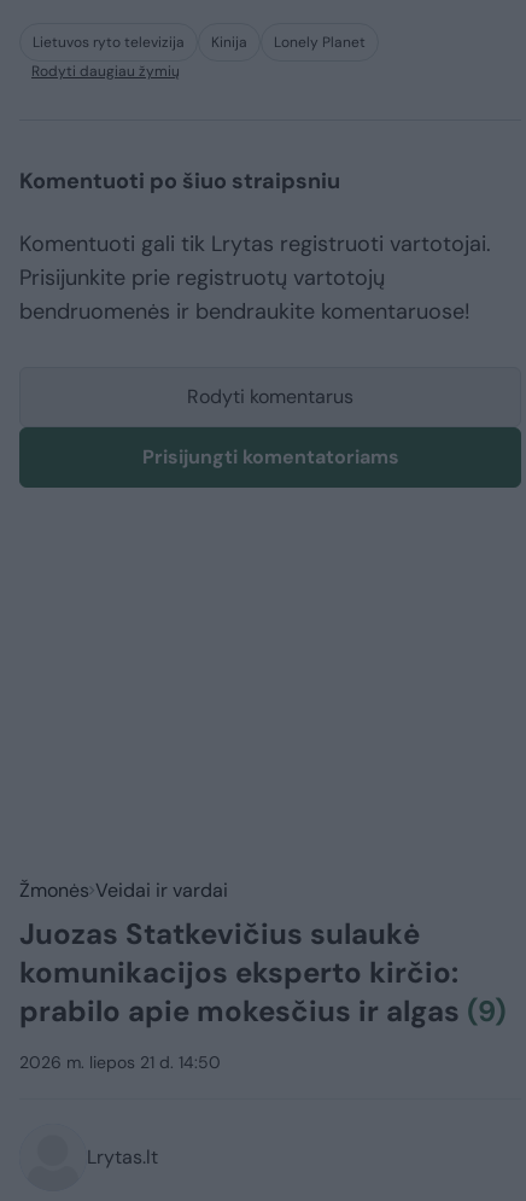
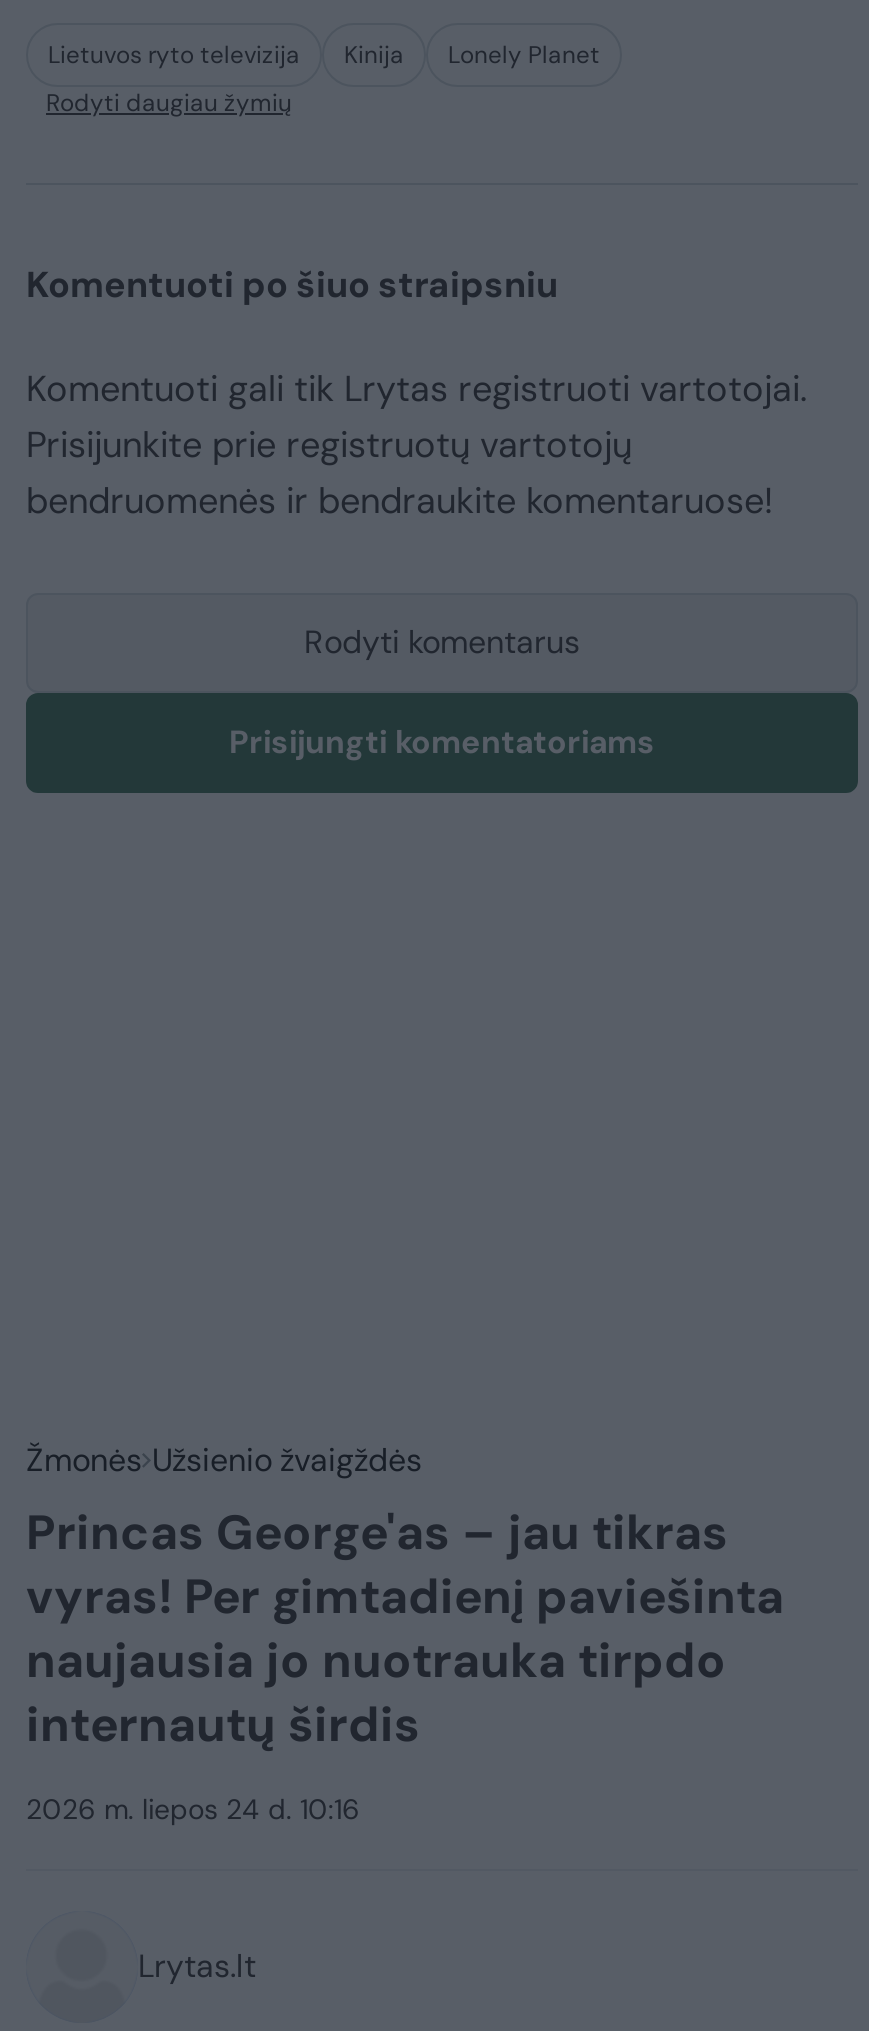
- Žmonės Veidai ir vardai
- Juozas Statkevičius sulaukė
- komunikacijos eksperto kirčio:
- prabilo apie mokesčius ir algas (9)
+ Žmonės Užsienio žvaigždės
+ Princas George'as – jau tikras
+ vyras! Per gimtadienį paviešinta
+ naujausia jo nuotrauka tirpdo
+ internautų širdis

- 2026 m. liepos 21 d. 14:50
+ 2026 m. liepos 24 d. 10:16
